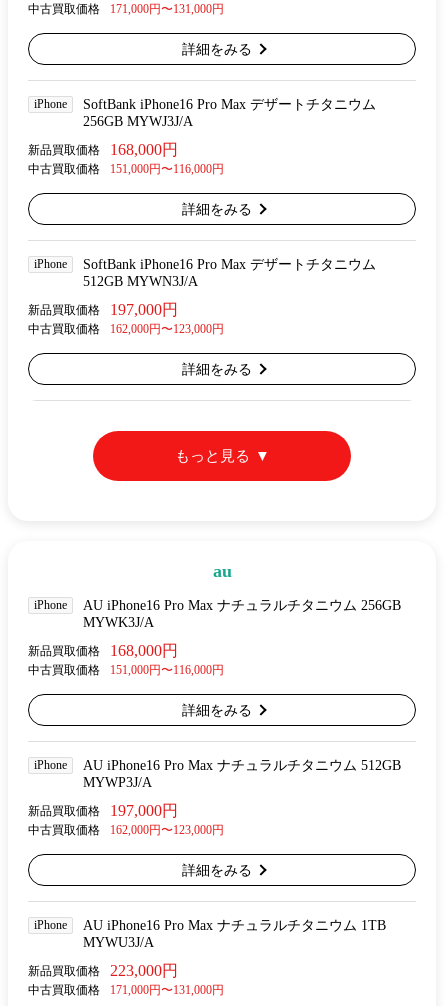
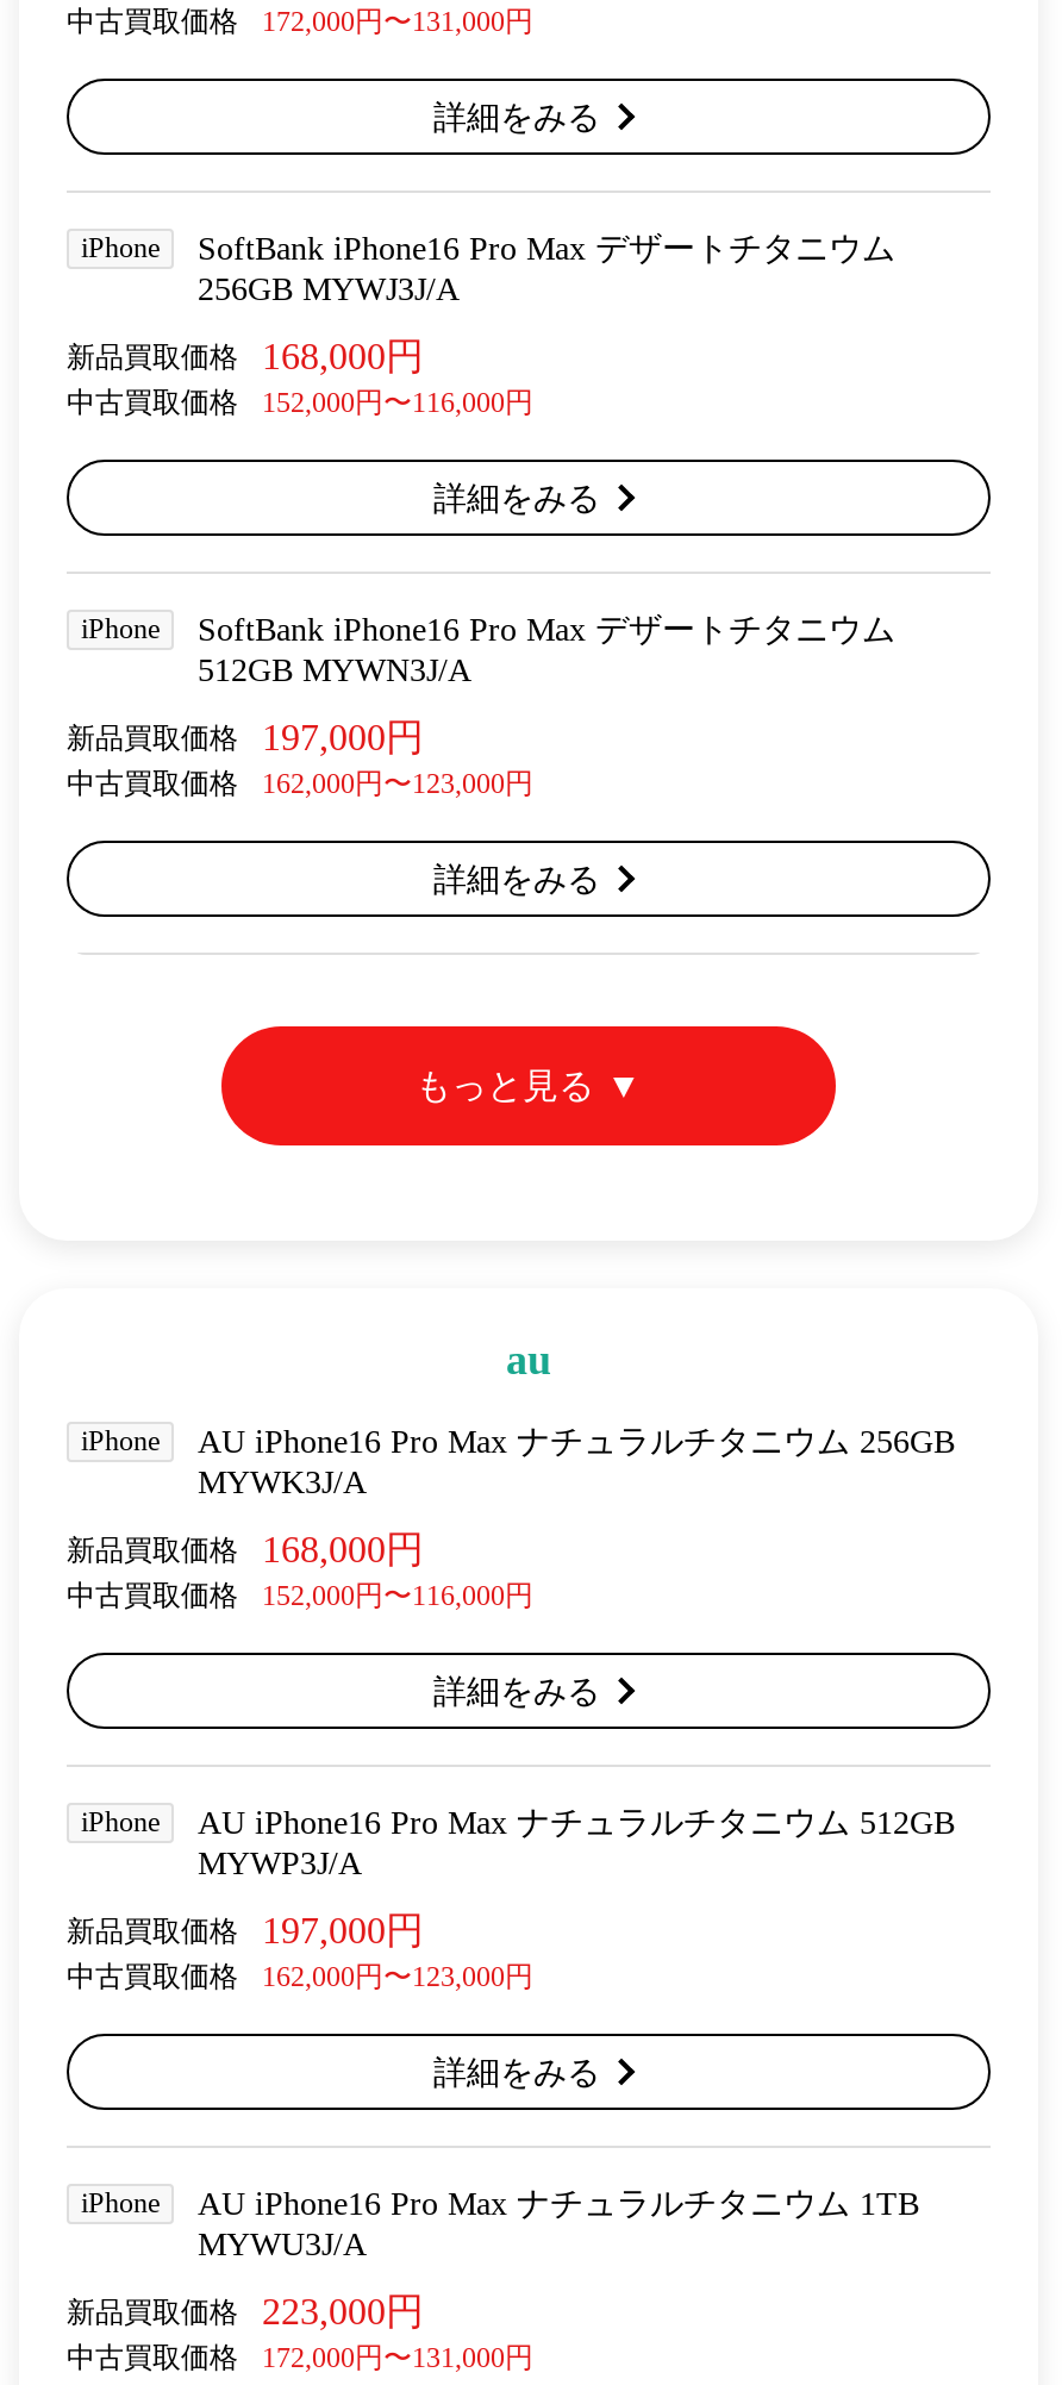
- 中古買取価格 171,000円〜131,000円
+ 中古買取価格 172,000円〜131,000円

- 中古買取価格 151,000円〜116,000円
+ 中古買取価格 152,000円〜116,000円

- 中古買取価格 151,000円〜116,000円
+ 中古買取価格 152,000円〜116,000円

- 中古買取価格 171,000円〜131,000円
+ 中古買取価格 172,000円〜131,000円
